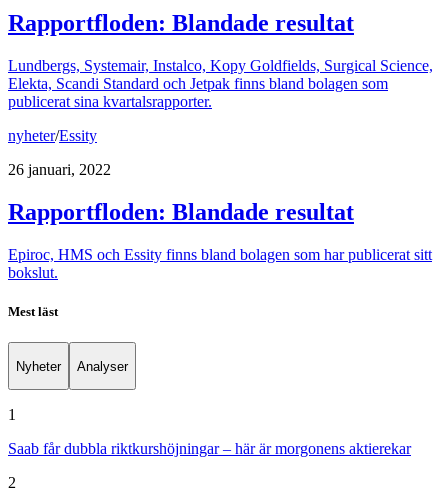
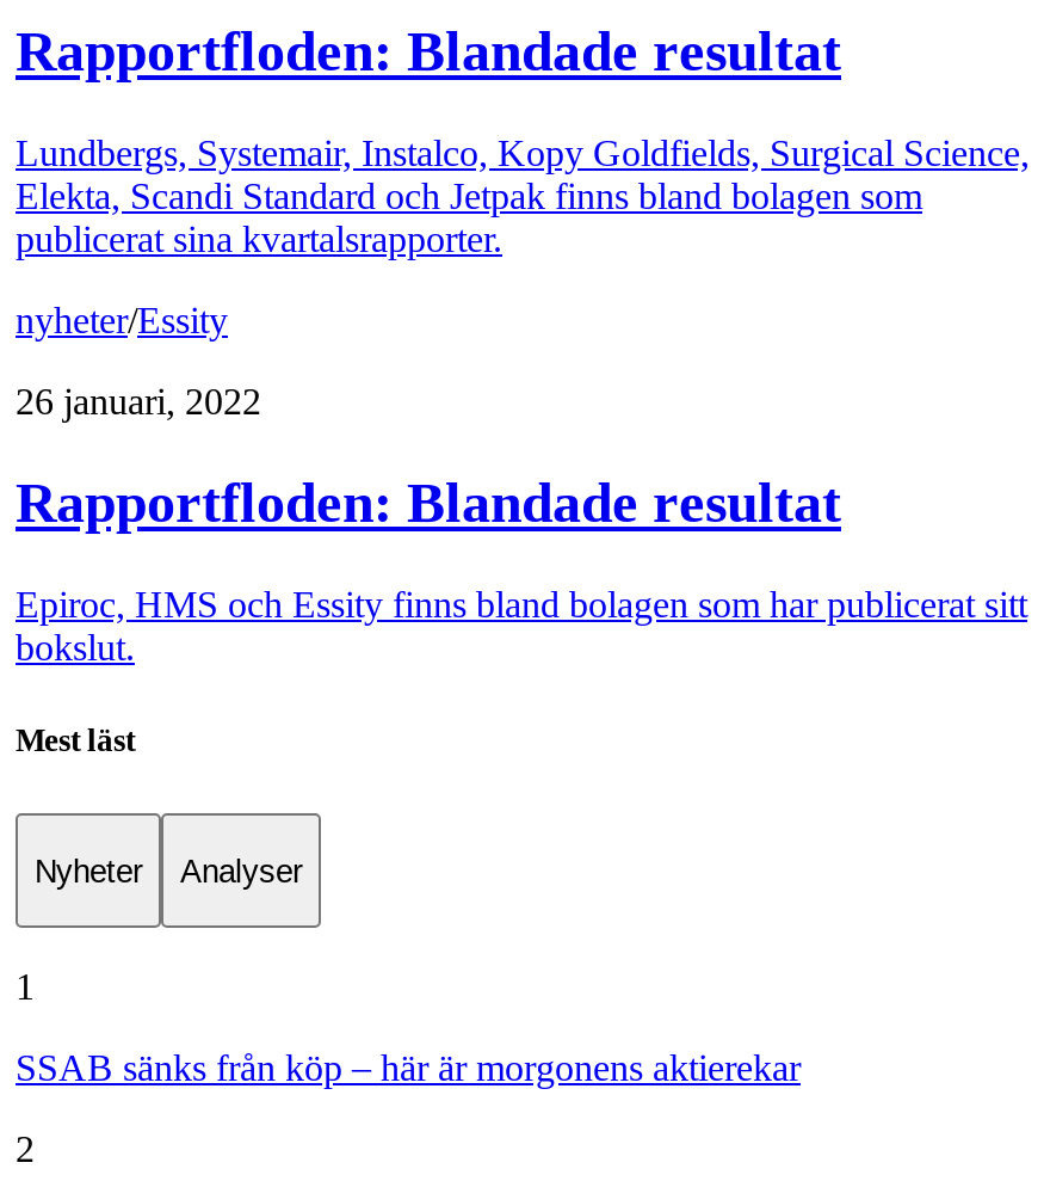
- Saab får dubbla riktkurshöjningar – här är morgonens aktierekar
+ SSAB sänks från köp – här är morgonens aktierekar
